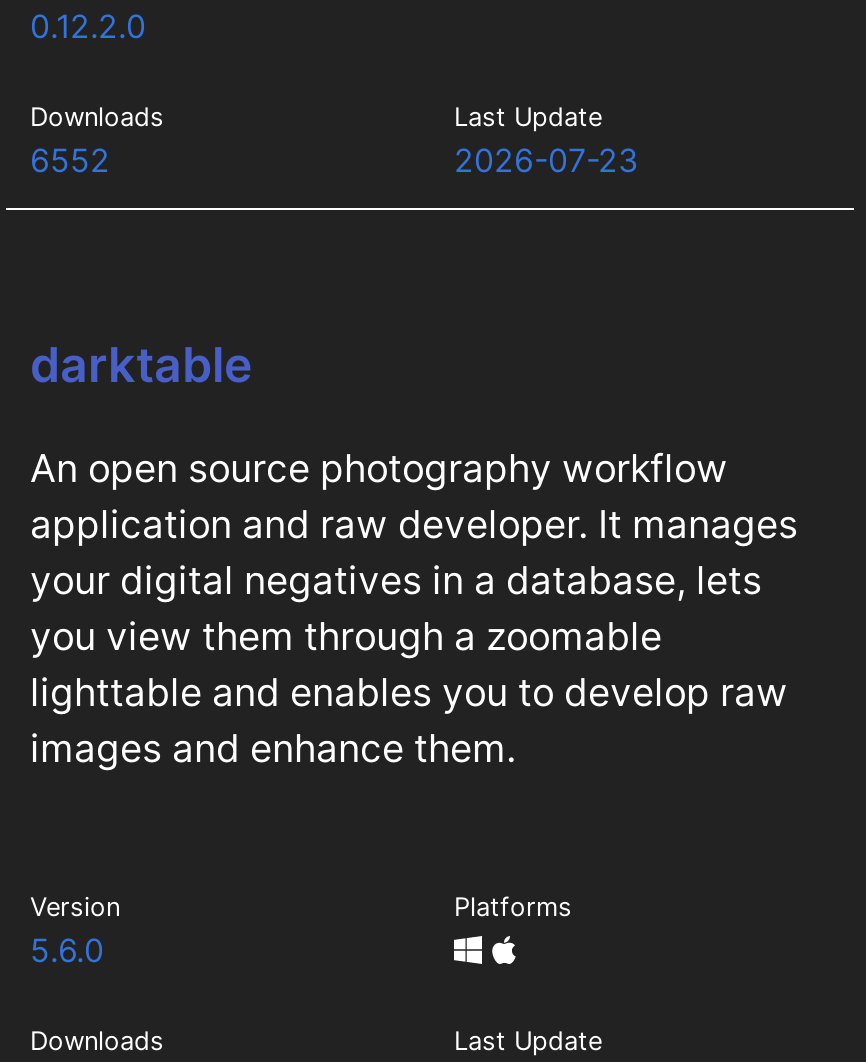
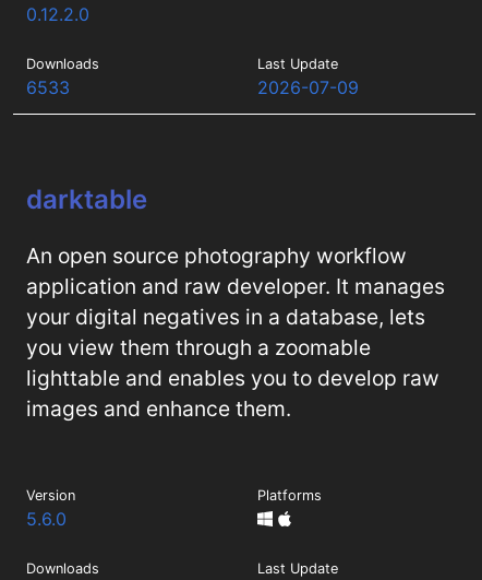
- 6552
+ 6533

- 2026-07-23
+ 2026-07-09
